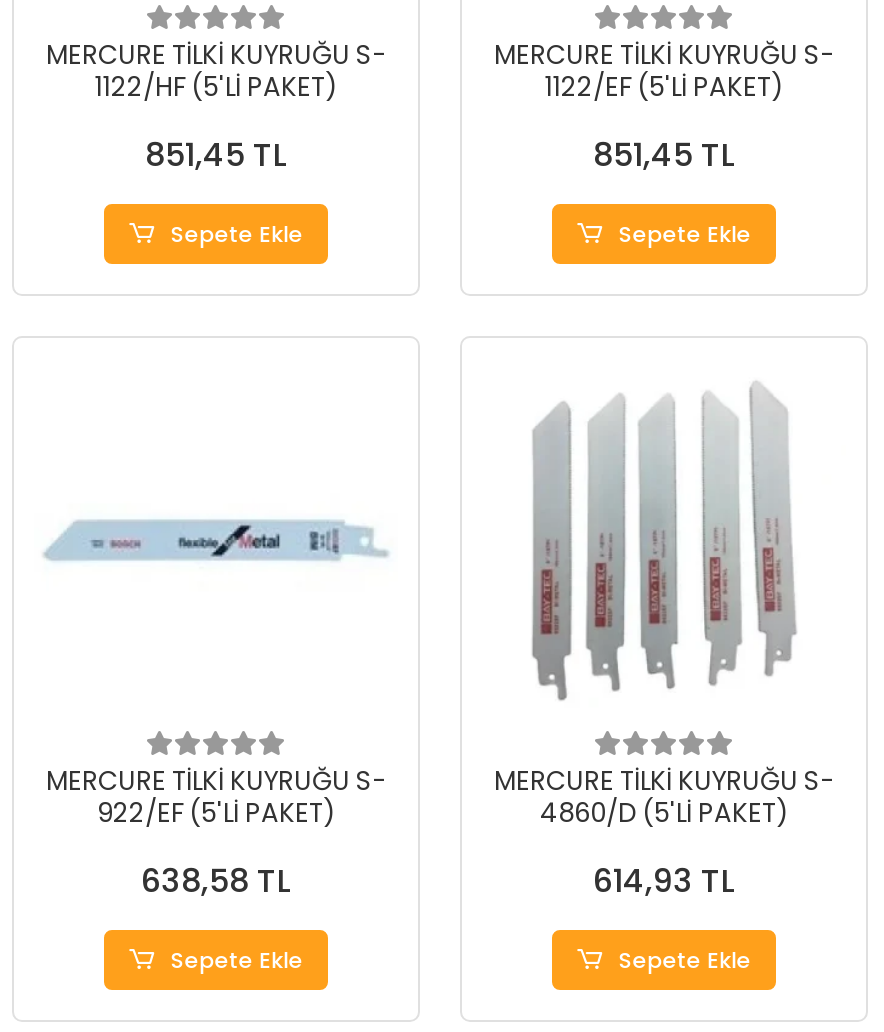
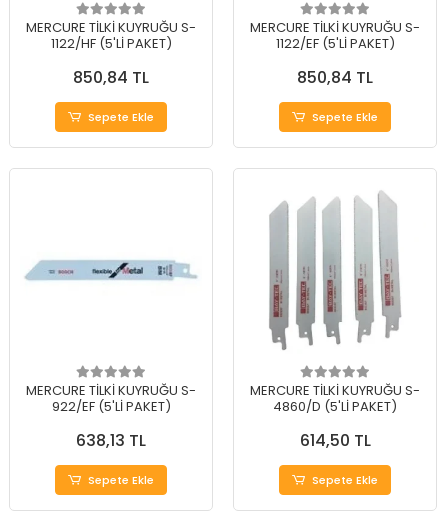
- 851,45 TL
+ 850,84 TL

- 851,45 TL
+ 850,84 TL

- 638,58 TL
+ 638,13 TL

- 614,93 TL
+ 614,50 TL
